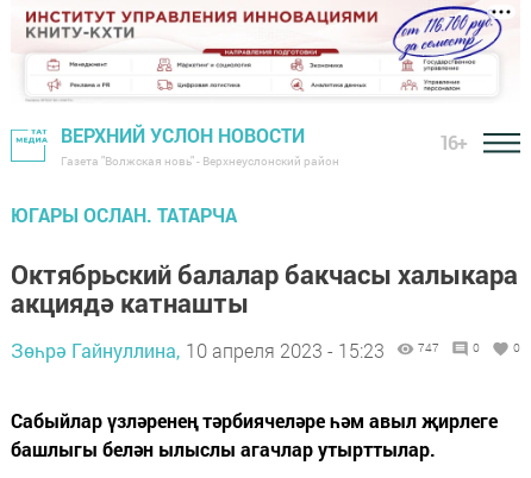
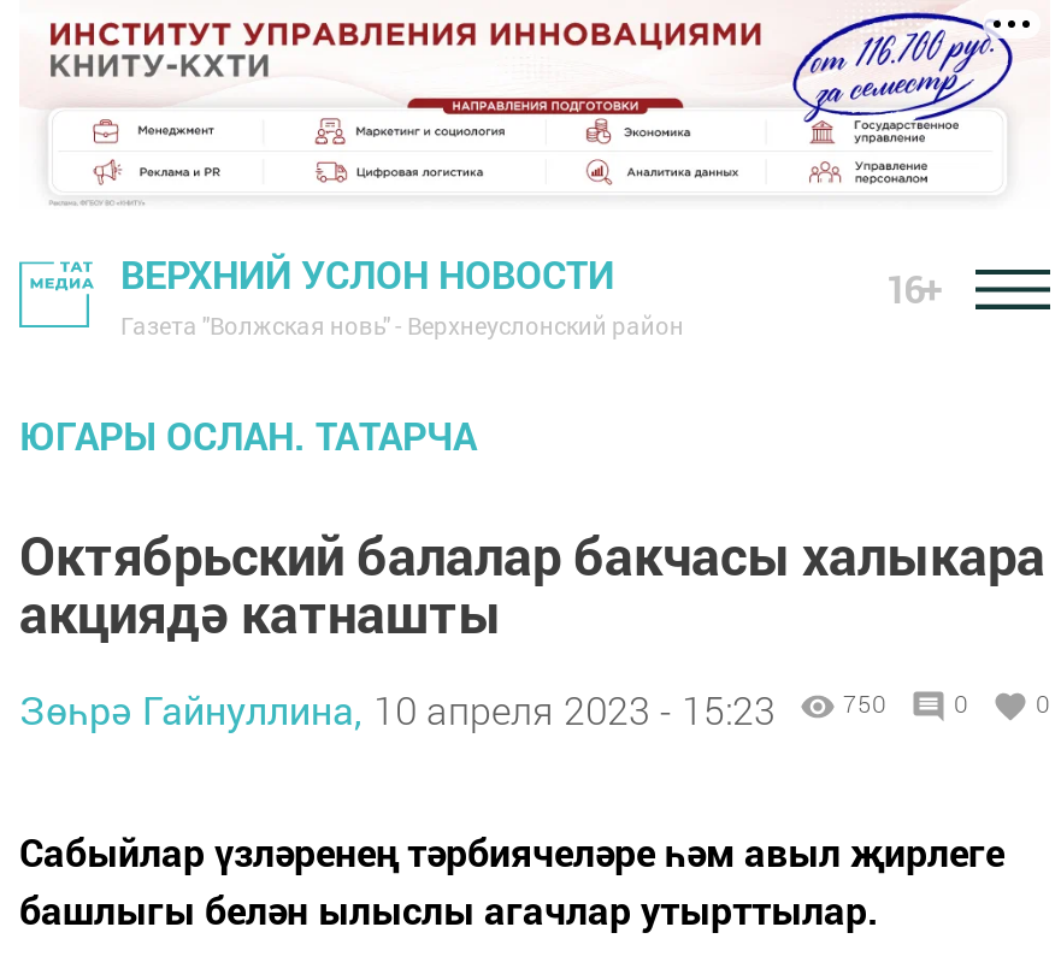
- 747
+ 750
